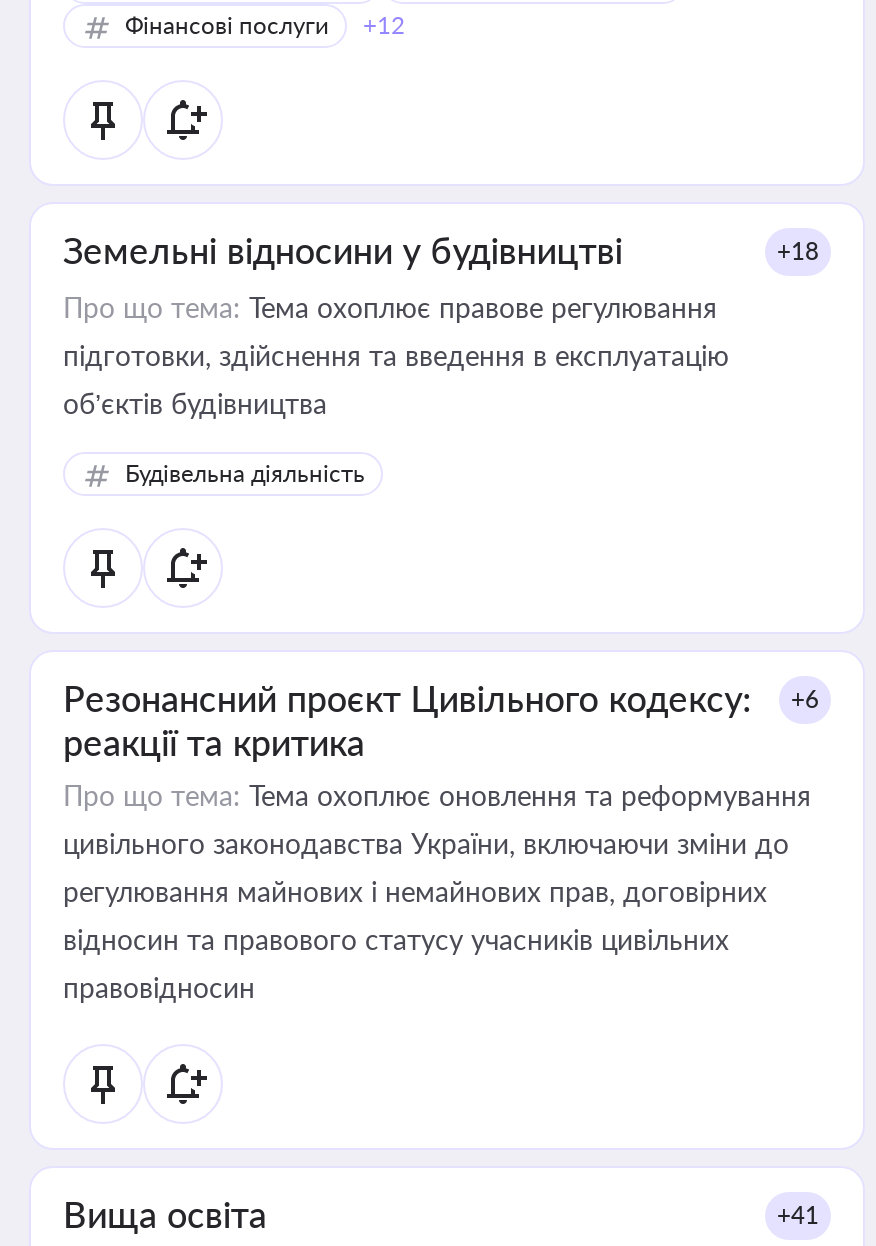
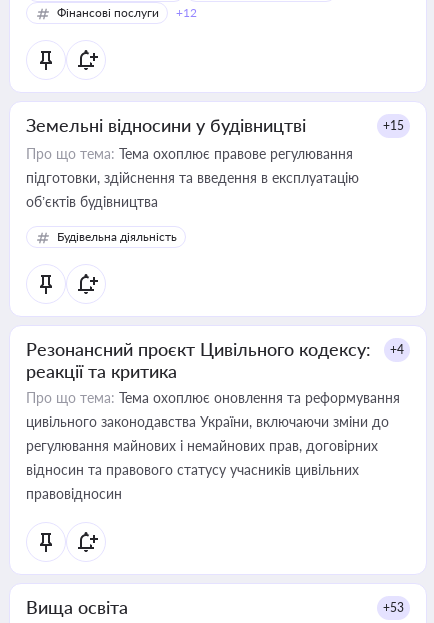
- +18
+ +15

- Резонансний проєкт Цивільного кодексу: +6
+ Резонансний проєкт Цивільного кодексу: +4

- +41
+ +53
